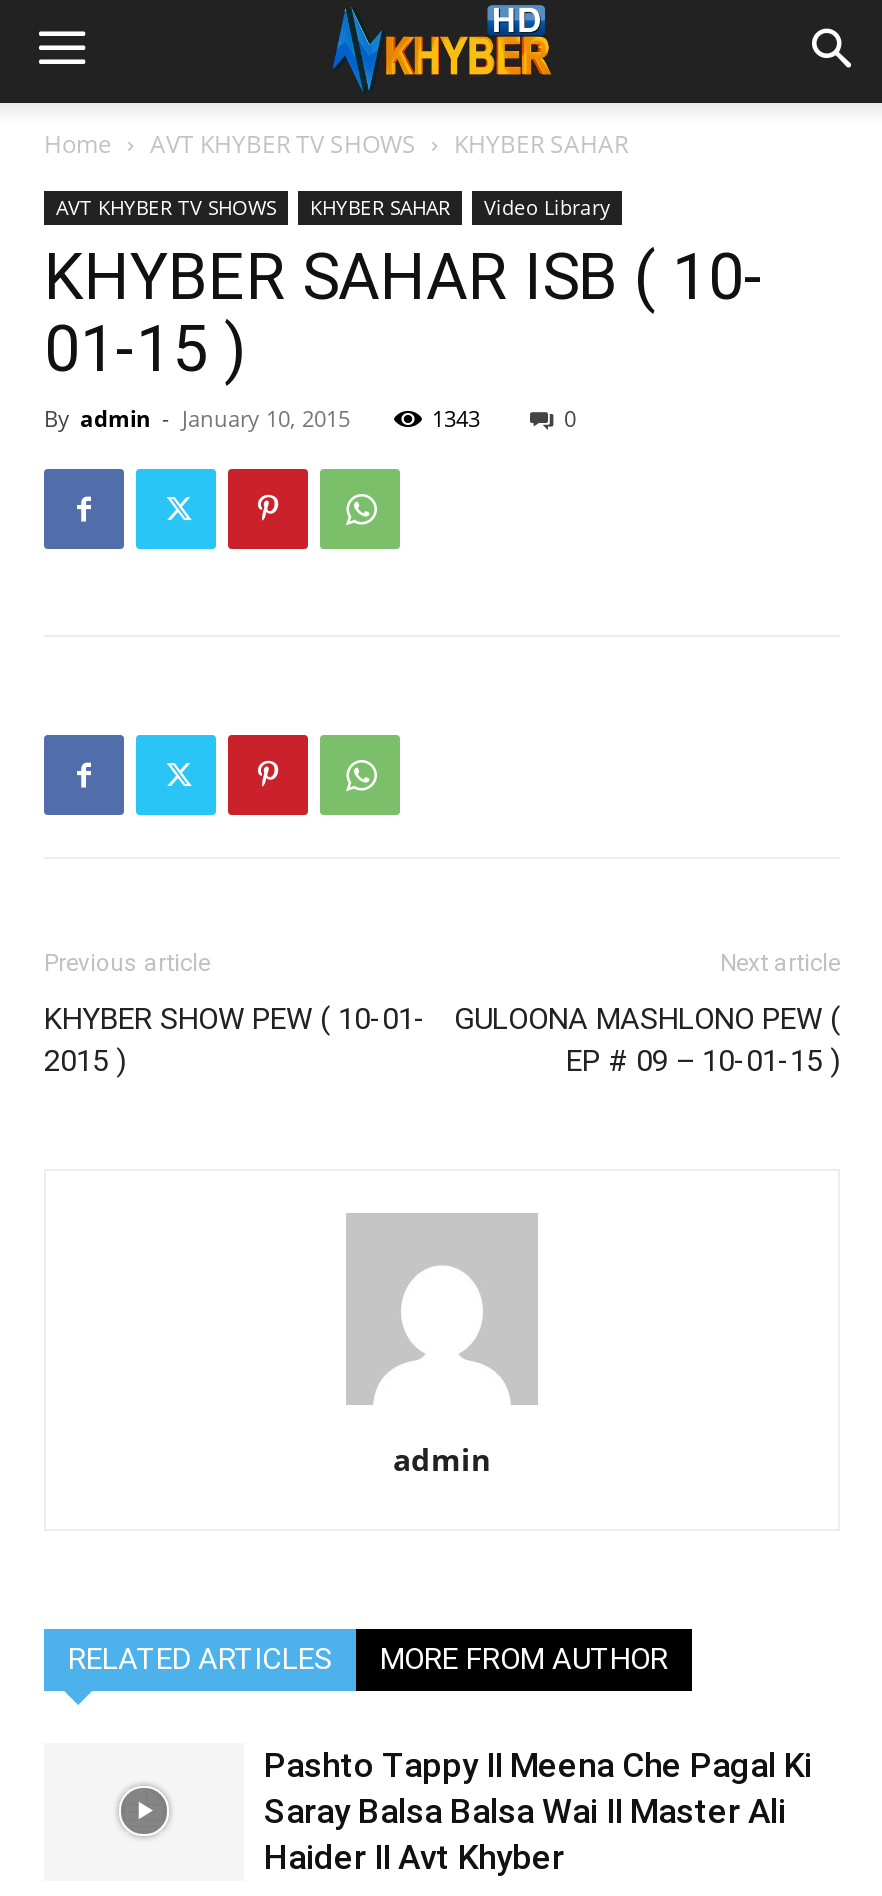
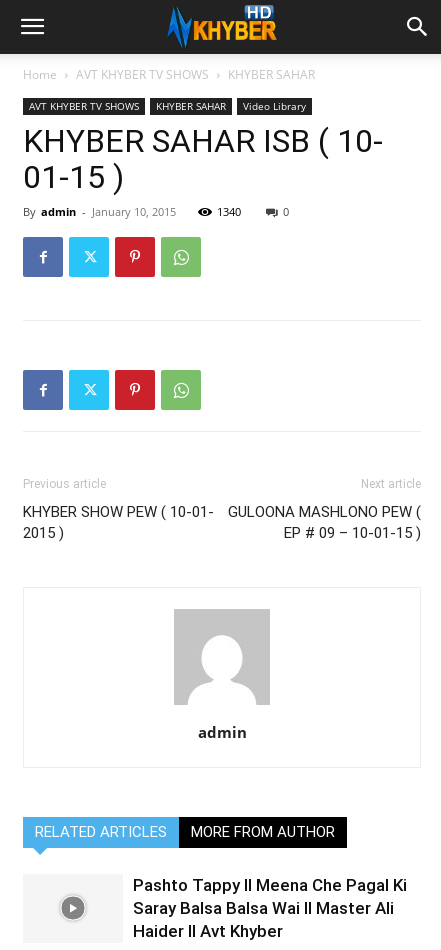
- 1343
+ 1340
